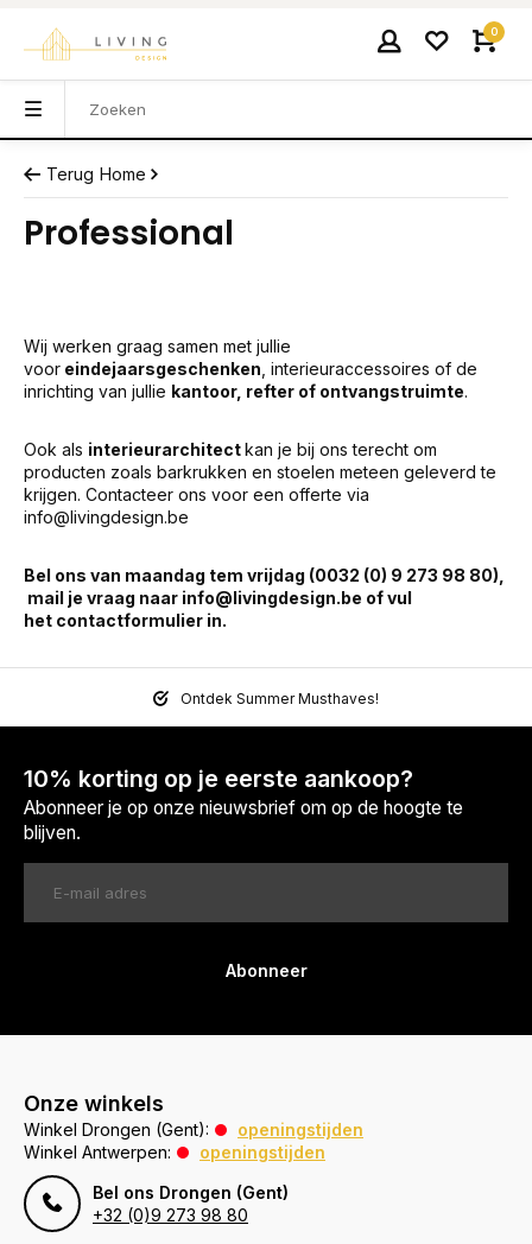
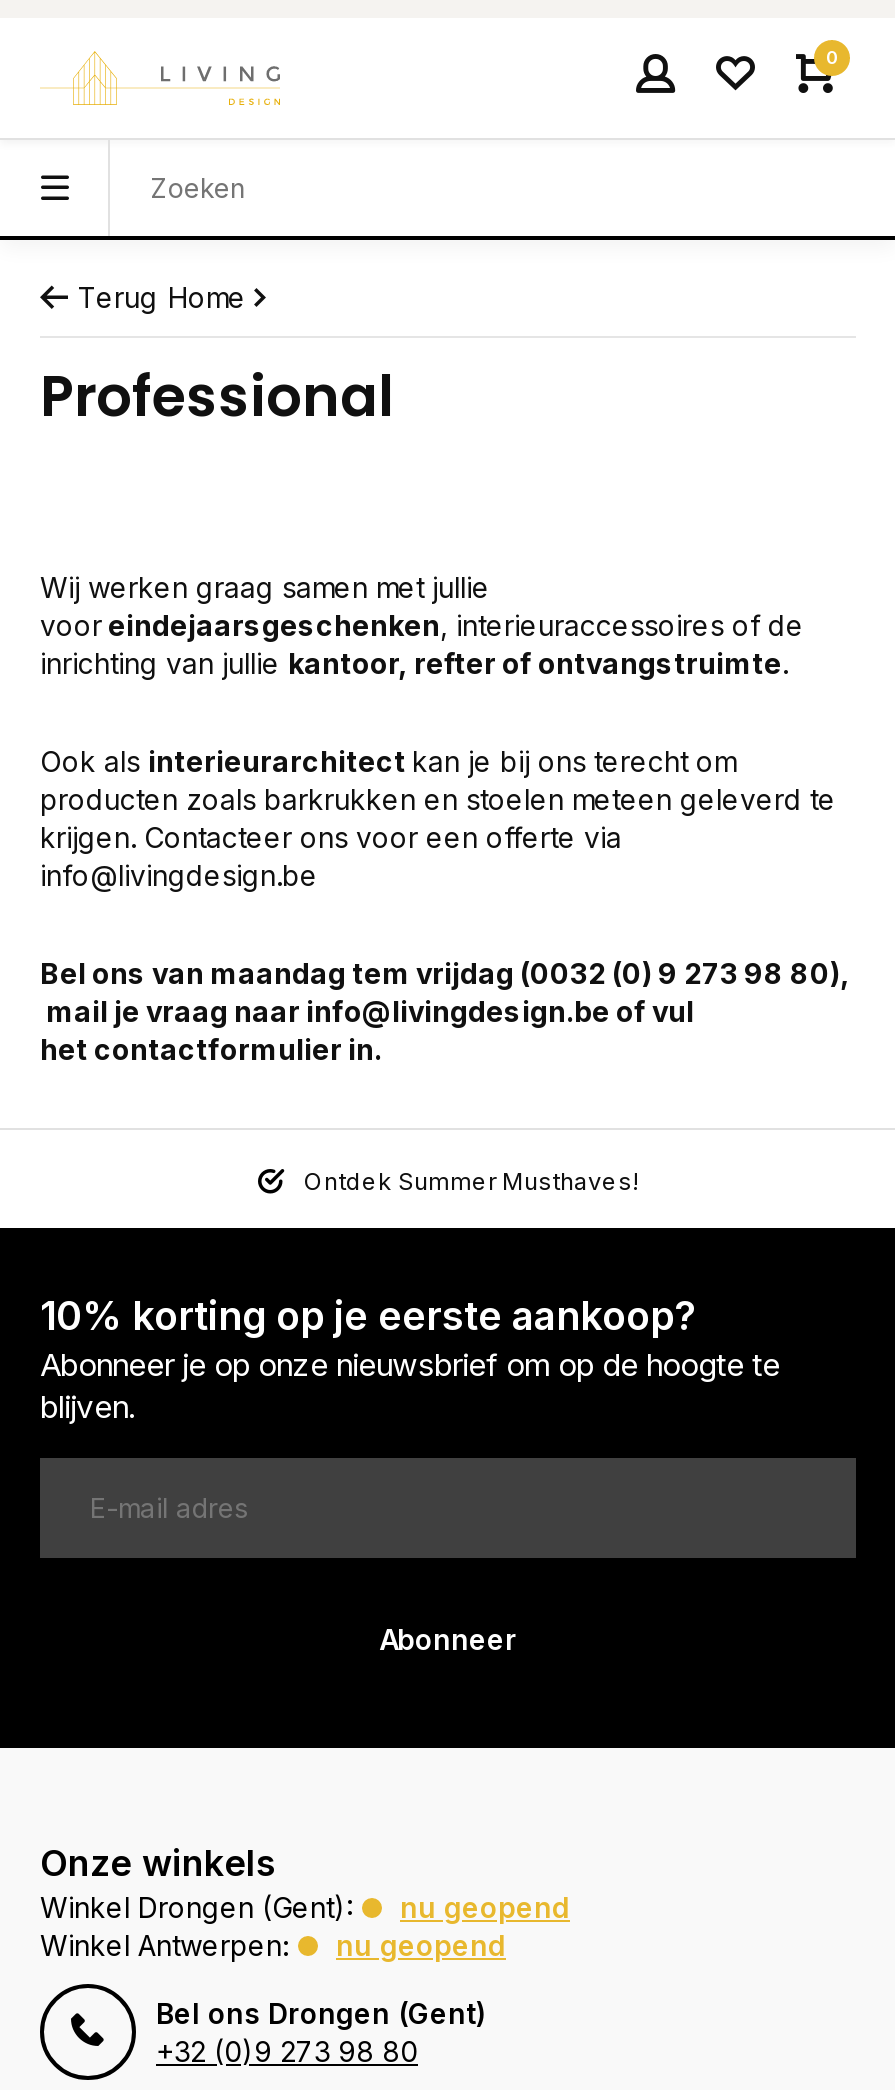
- openingstijden
+ nu geopend

- openingstijden
+ nu geopend
